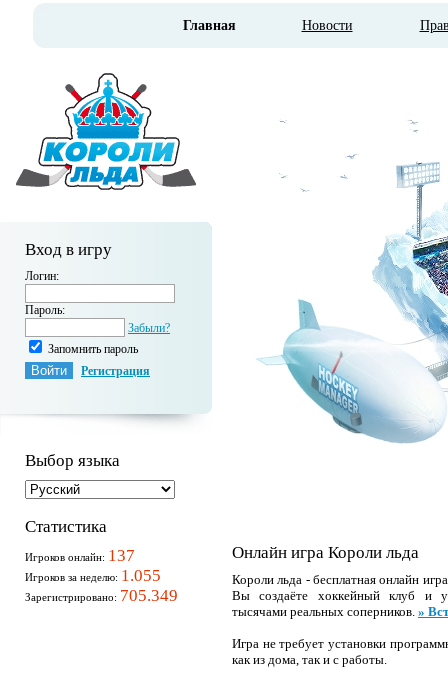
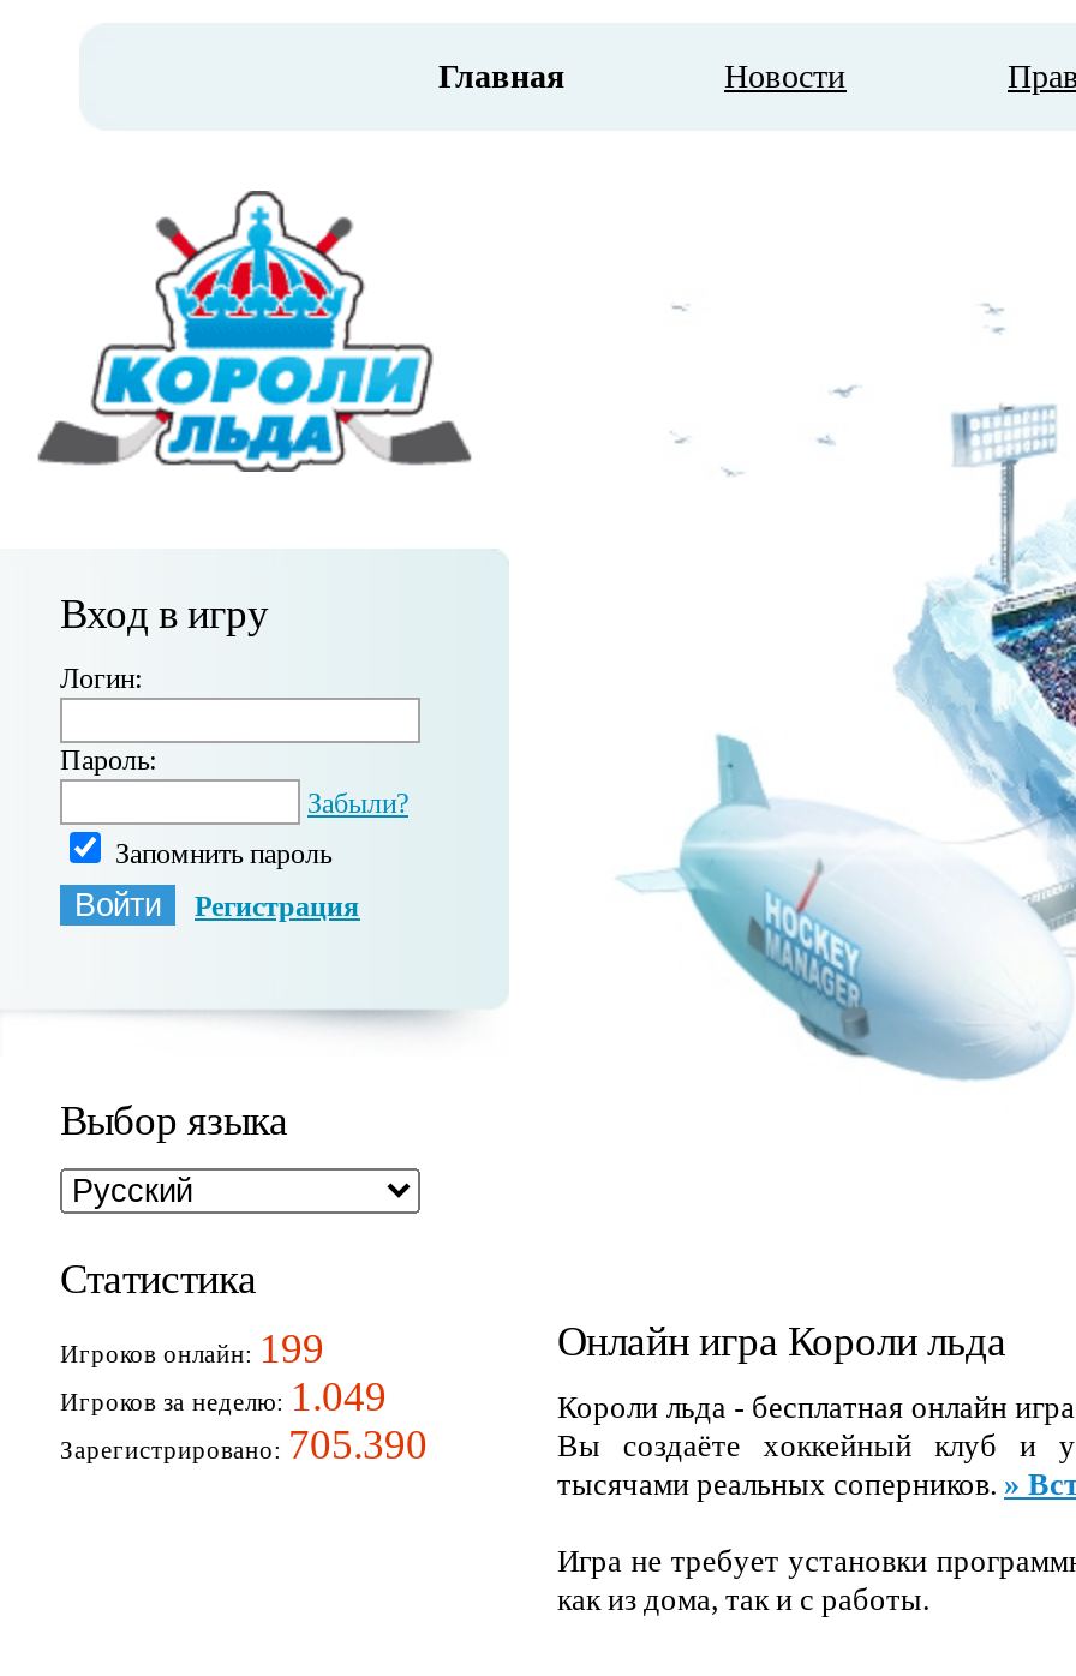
- Игроков онлайн: 137
+ Игроков онлайн: 199

- Игроков за неделю: 1.055
+ Игроков за неделю: 1.049

- Зарегистрировано: 705.349
+ Зарегистрировано: 705.390
